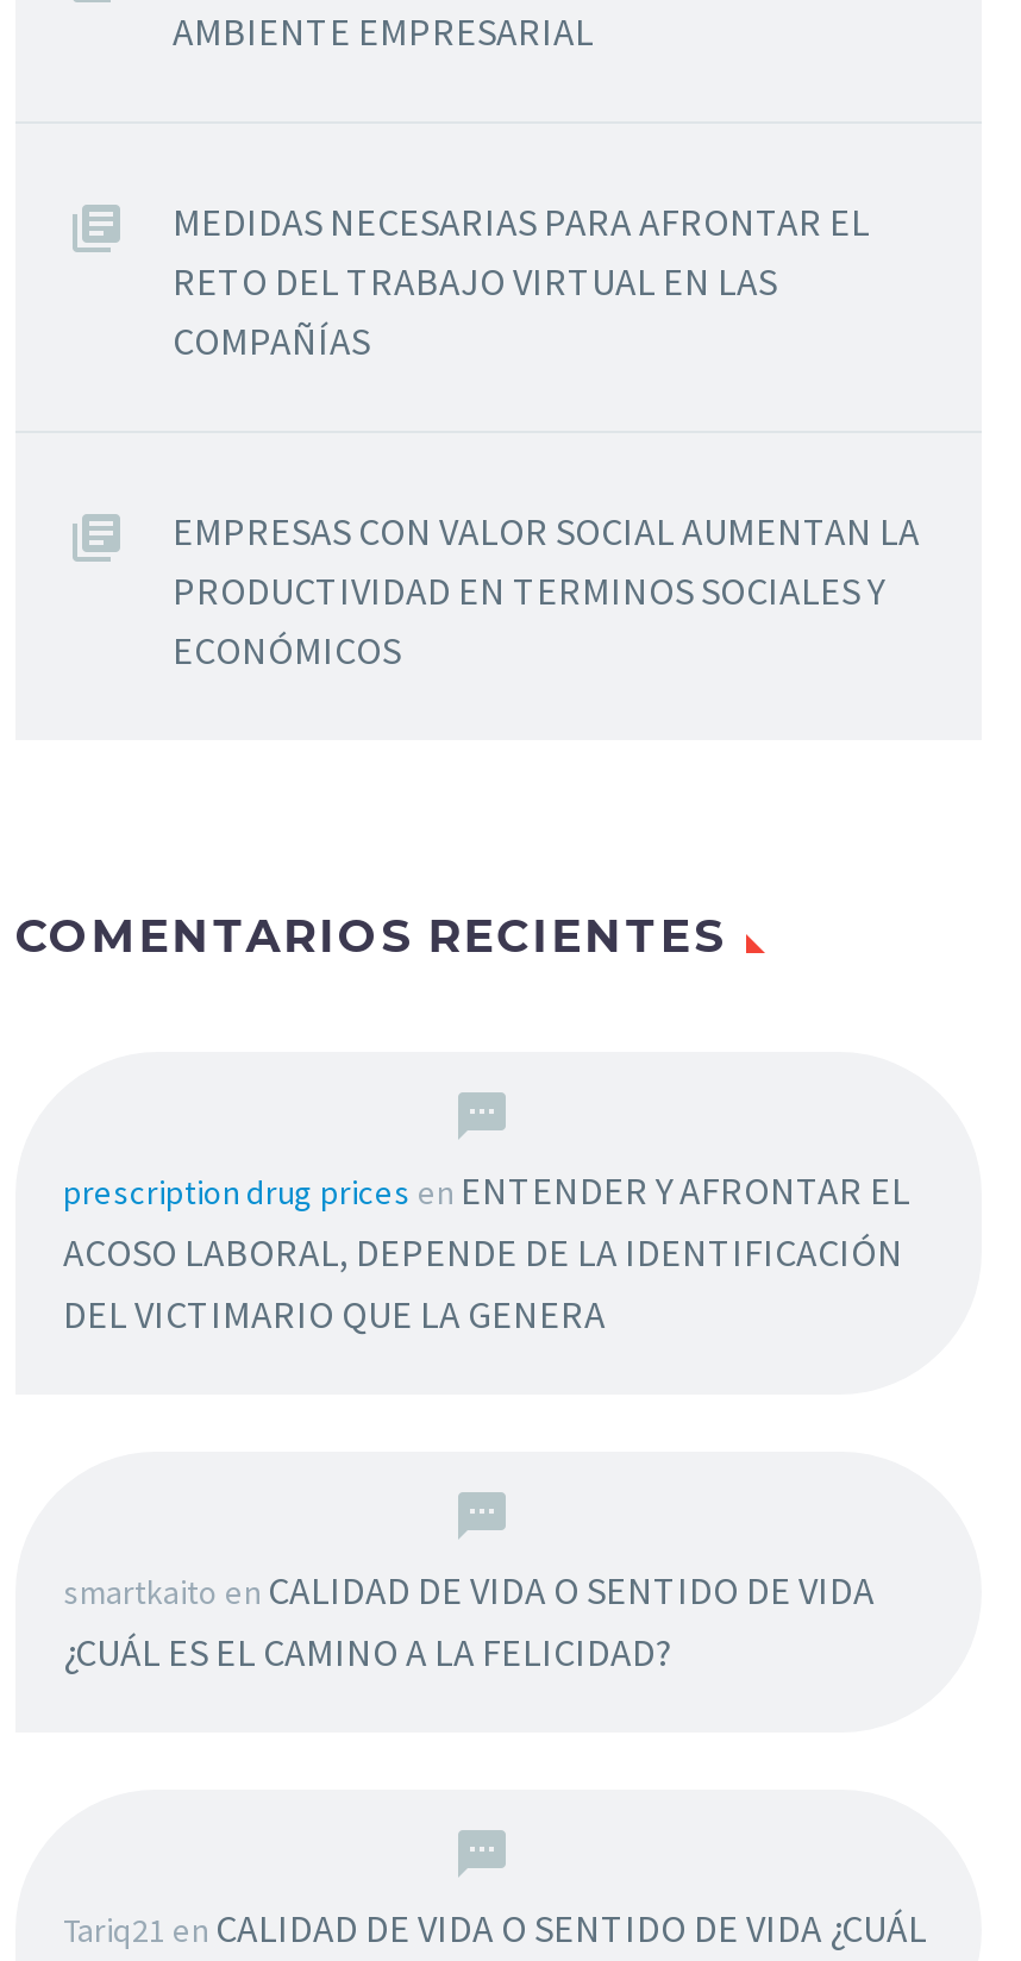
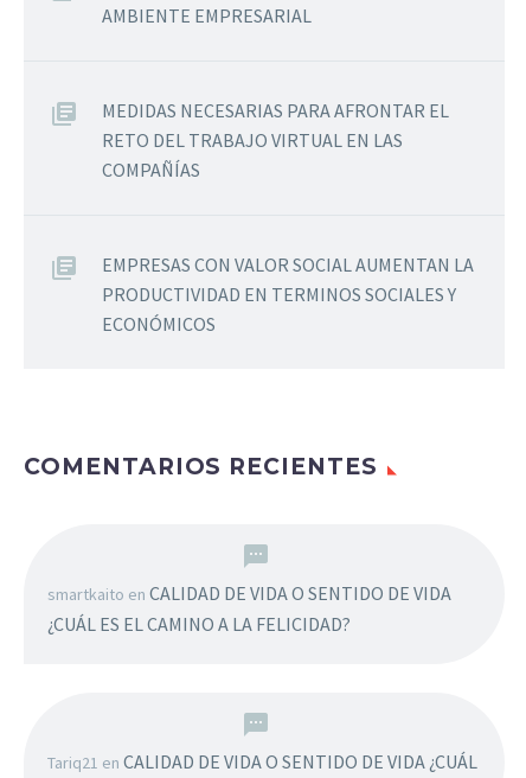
- prescription drug prices en ENTENDER Y AFRONTAR EL
- ACOSO LABORAL, DEPENDE DE LA IDENTIFICACIÓN
- DEL VICTIMARIO QUE LA GENERA
